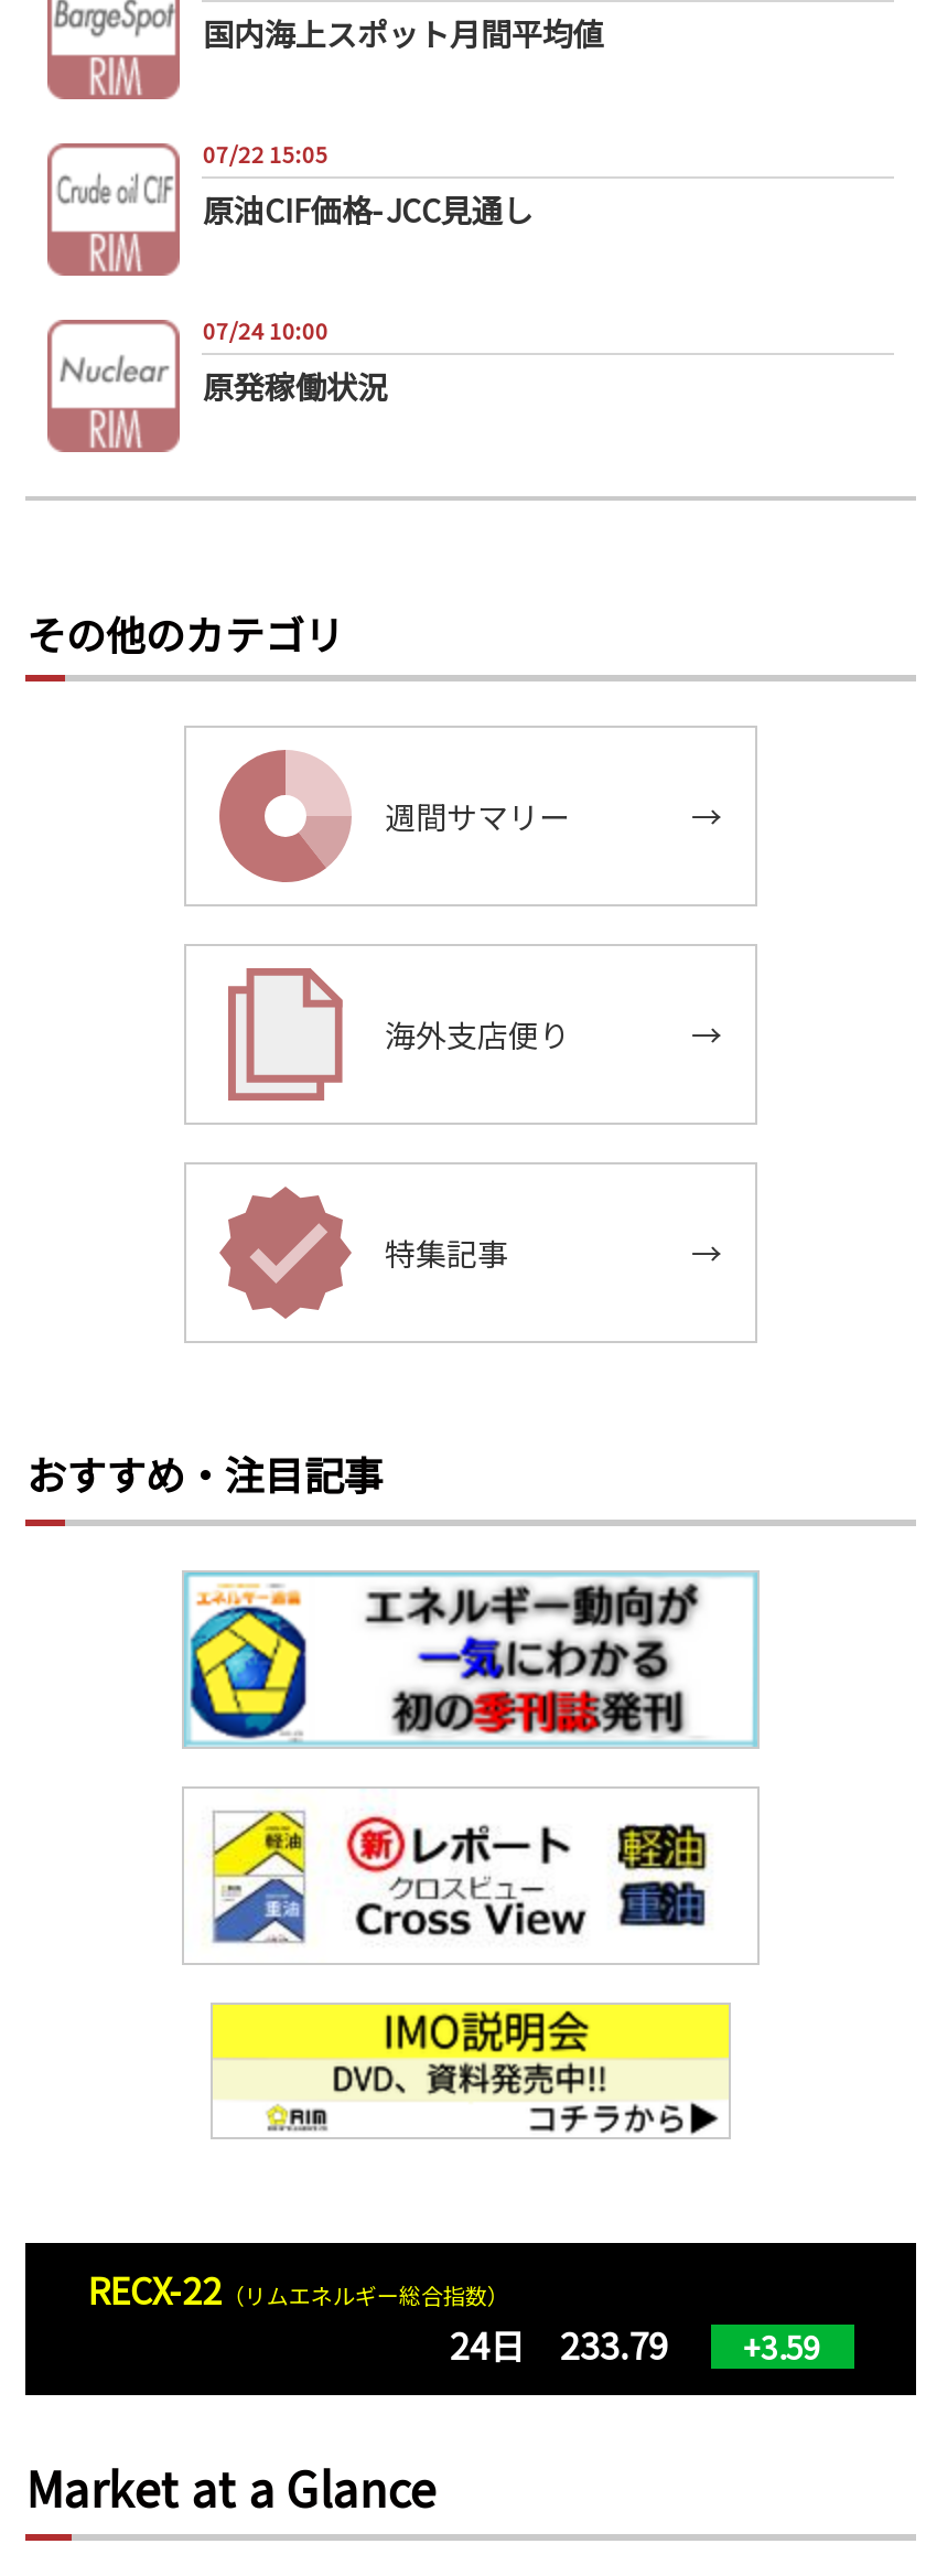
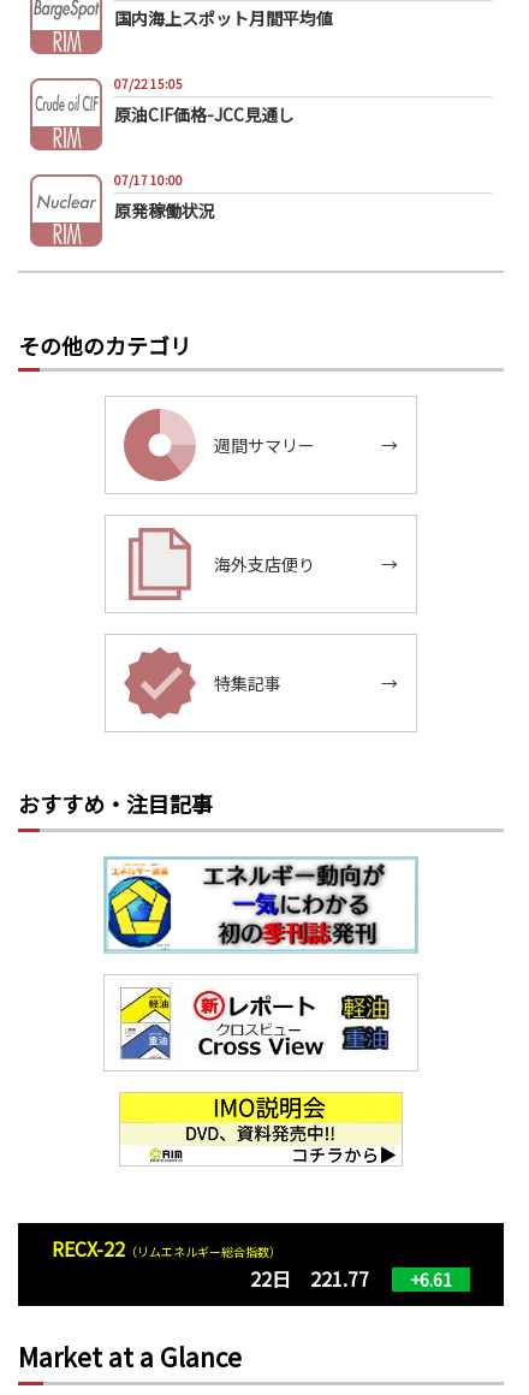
- 07/24 10:00
+ 07/17 10:00

- 24日 233.79
+ 22日 221.77

- +3.59
+ +6.61
